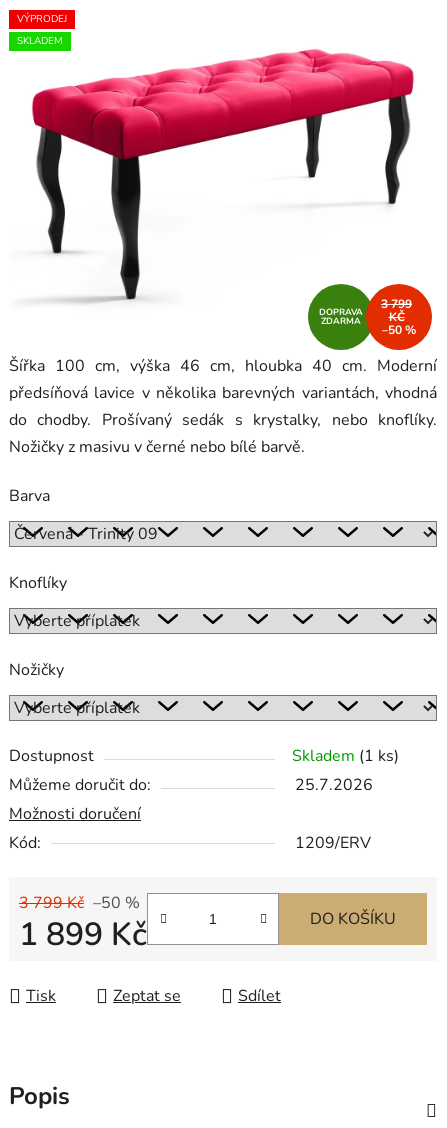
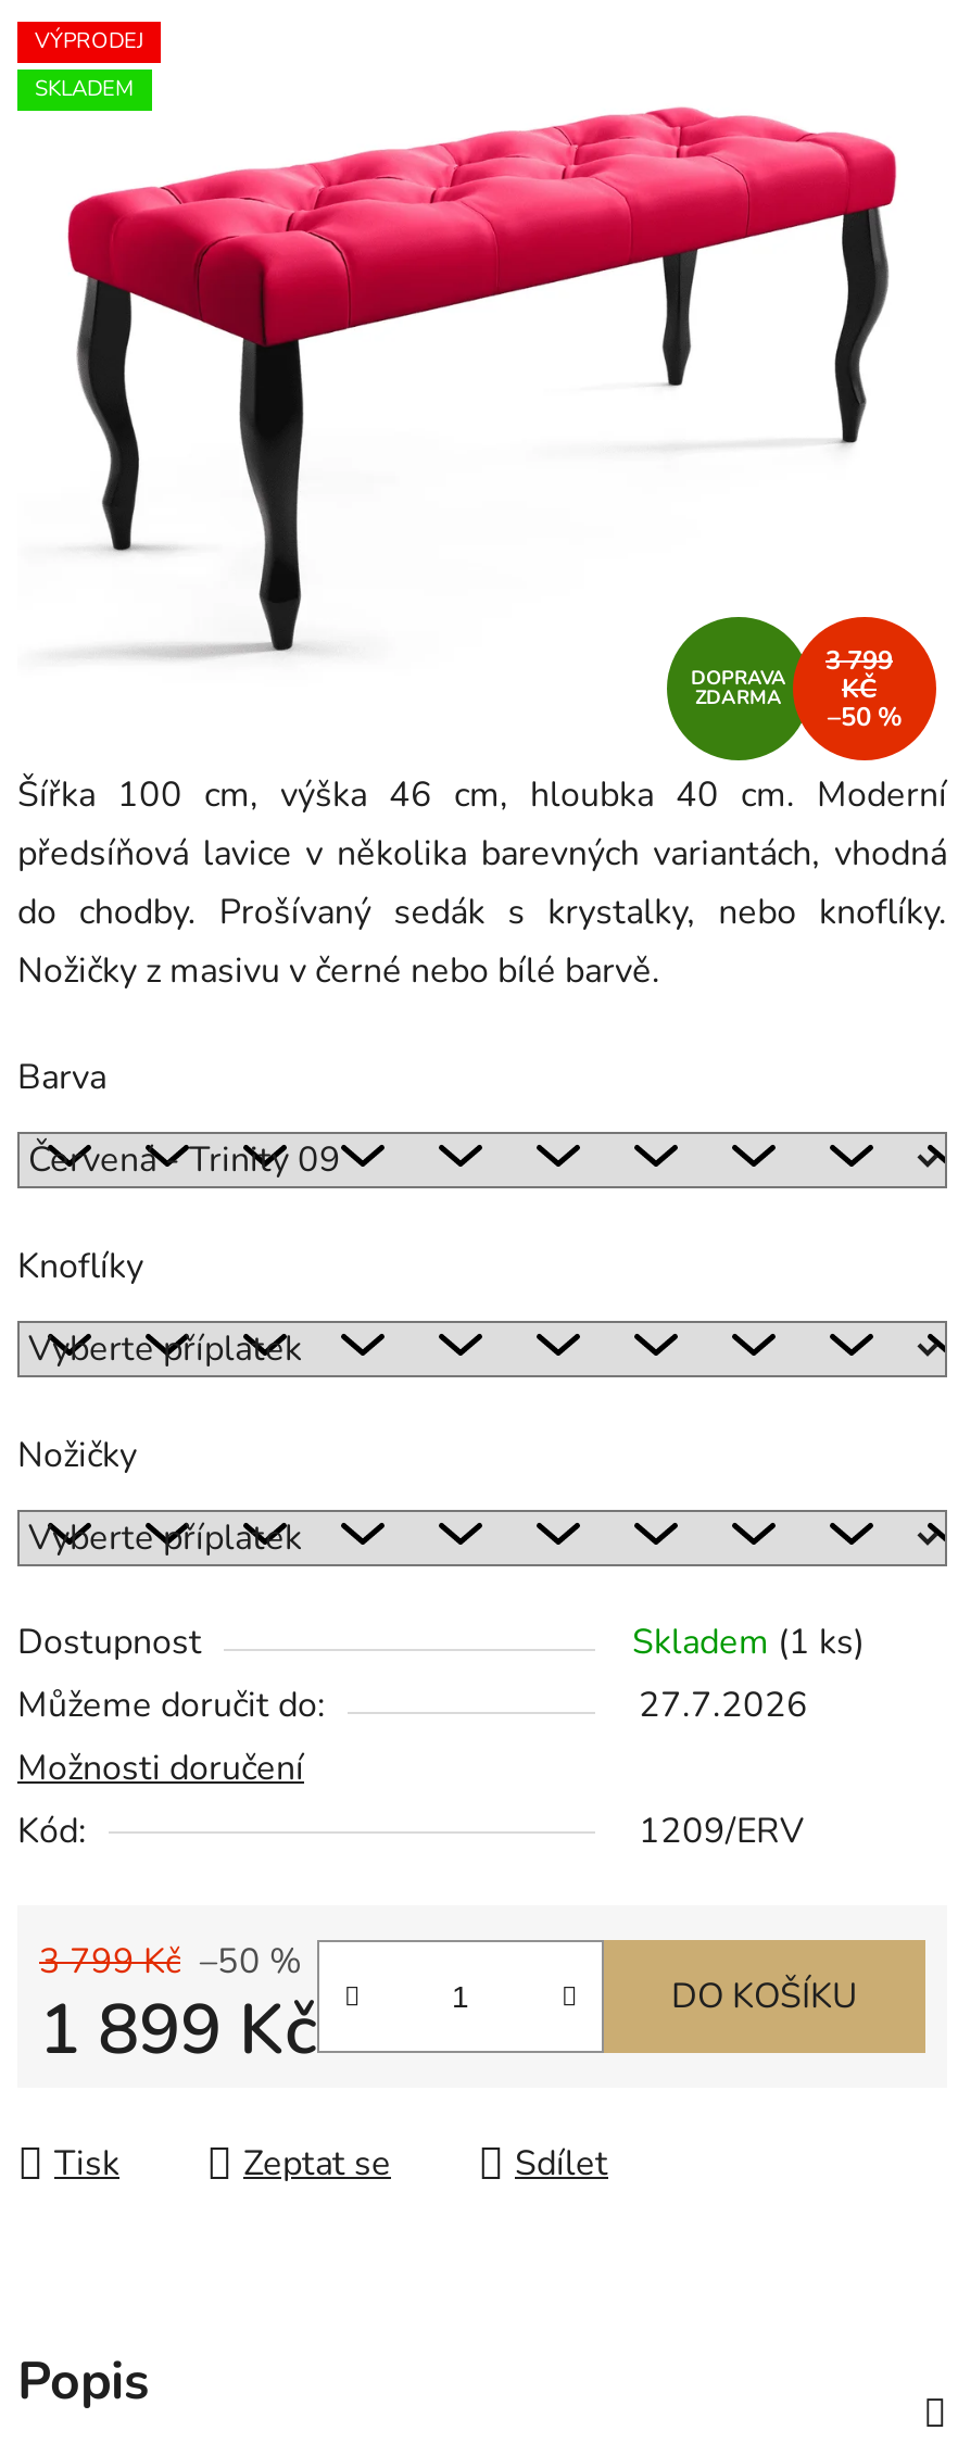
- 25.7.2026
+ 27.7.2026
